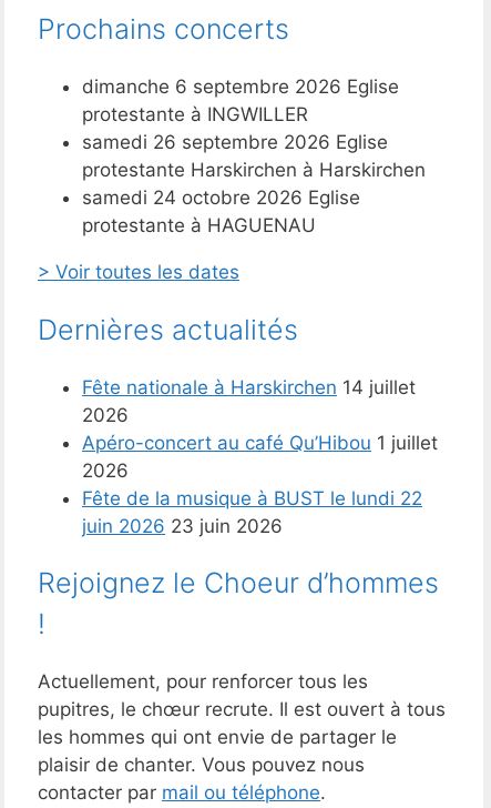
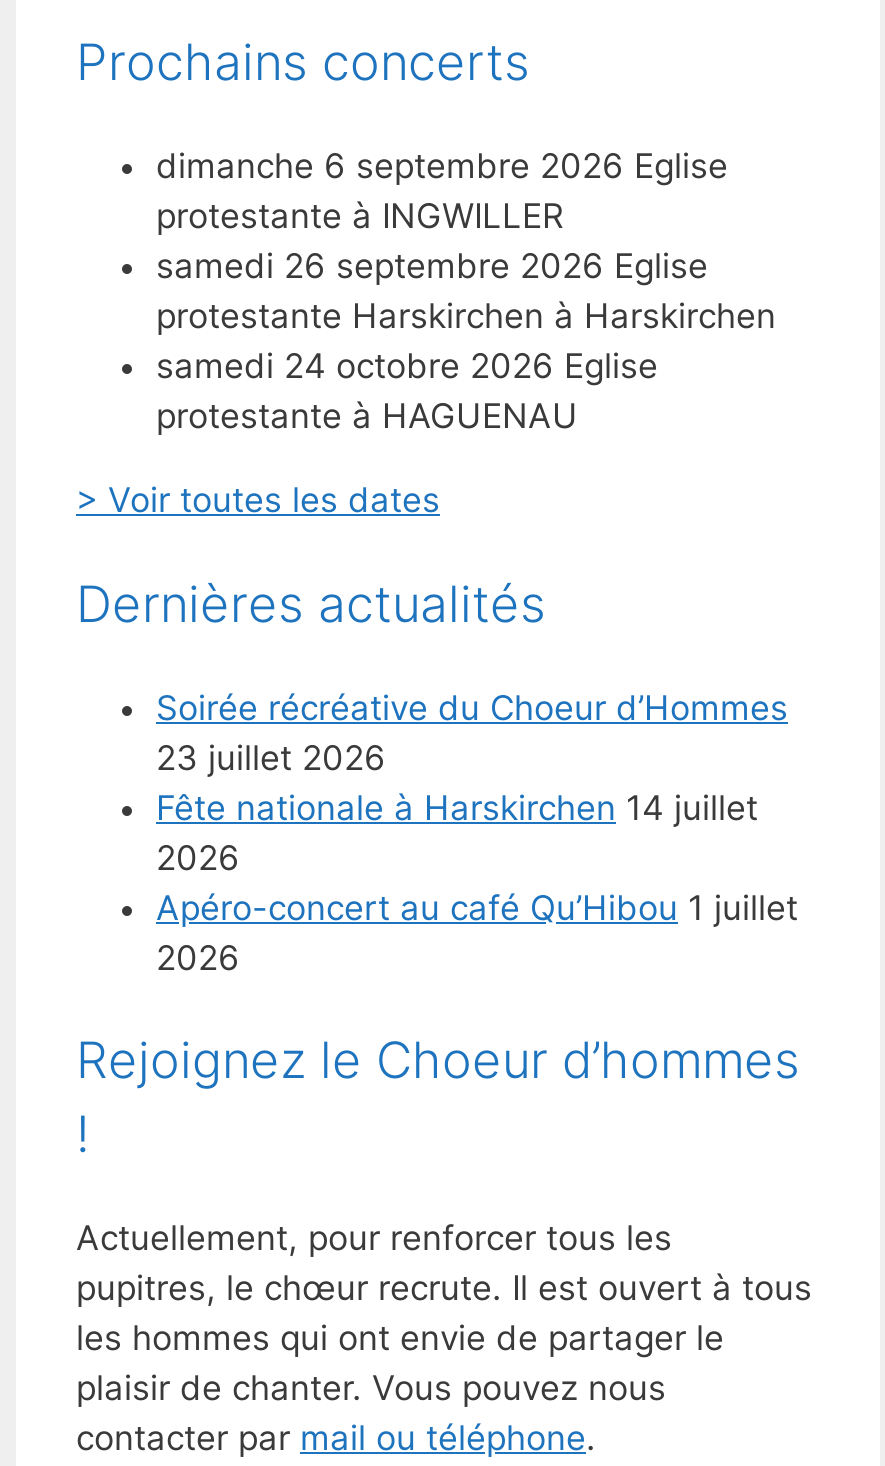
+ Soirée récréative du Choeur d’Hommes
+ 23 juillet 2026

moved down: Fête nationale à Harskirchen 14 juillet | 2026 | Apéro-concert au café Qu’Hibou 1 juillet | 2026

- Fête de la musique à BUST le lundi 22
- juin 2026 23 juin 2026
